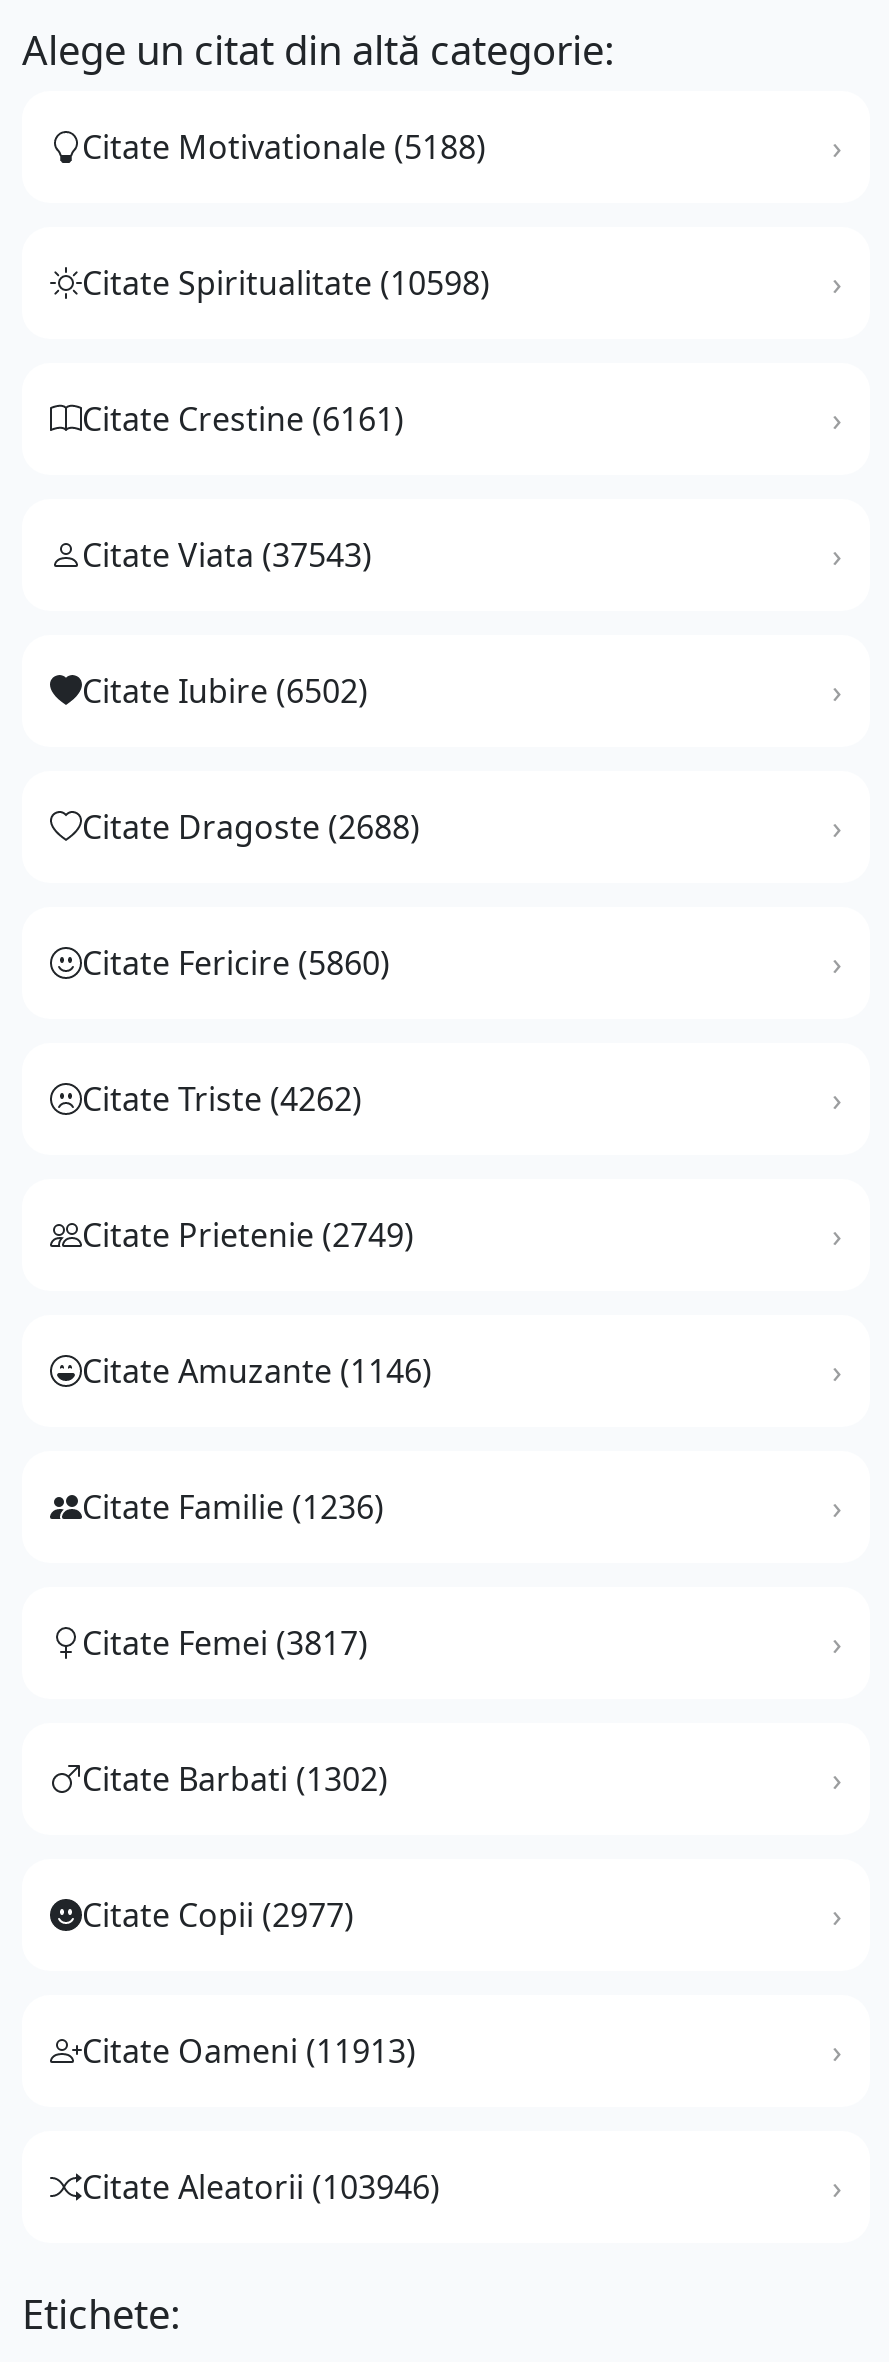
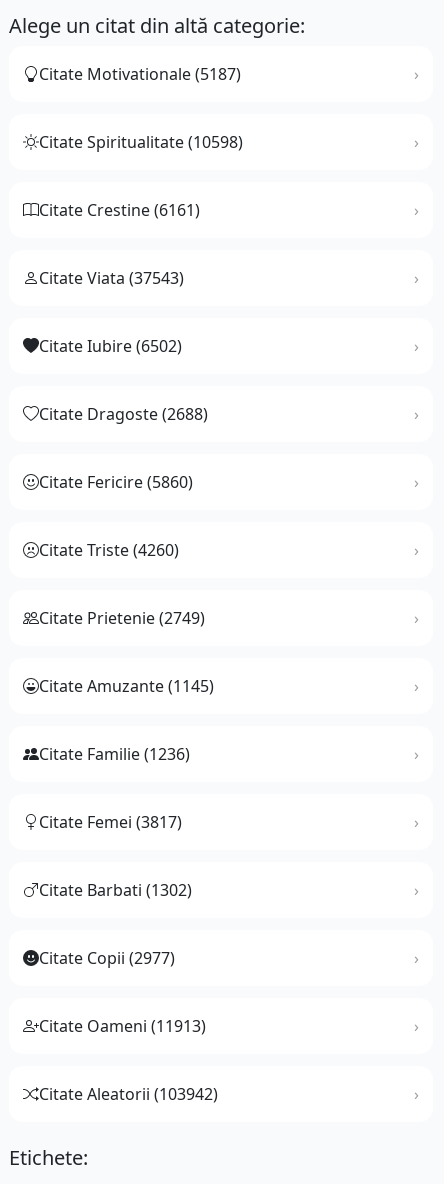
- Citate Motivationale (5188)
+ Citate Motivationale (5187)

- Citate Triste (4262)
+ Citate Triste (4260)

- Citate Amuzante (1146)
+ Citate Amuzante (1145)

- Citate Aleatorii (103946)
+ Citate Aleatorii (103942)
